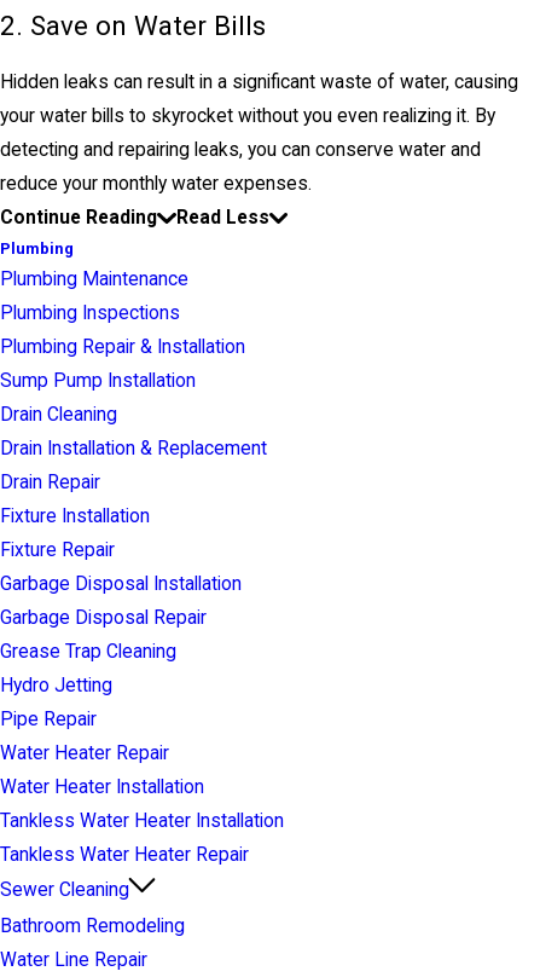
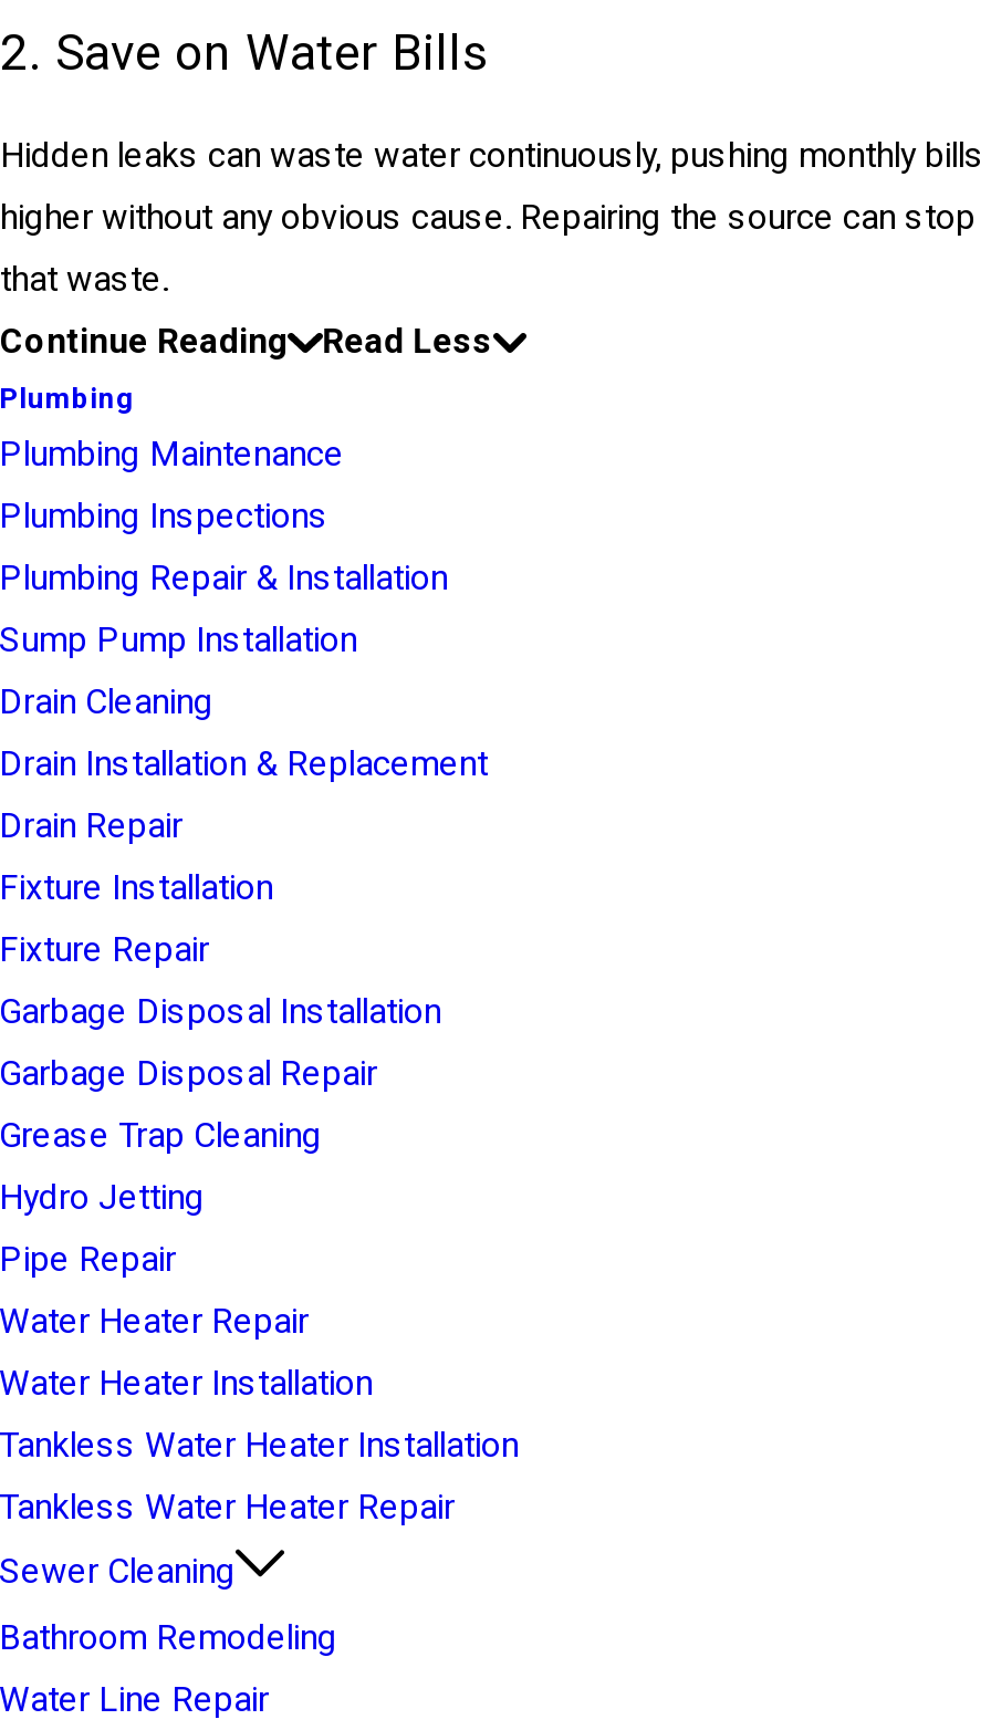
- Hidden leaks can result in a significant waste of water, causing
- your water bills to skyrocket without you even realizing it. By
- detecting and repairing leaks, you can conserve water and
- reduce your monthly water expenses.
+ Hidden leaks can waste water continuously, pushing monthly bills
+ higher without any obvious cause. Repairing the source can stop
+ that waste.
